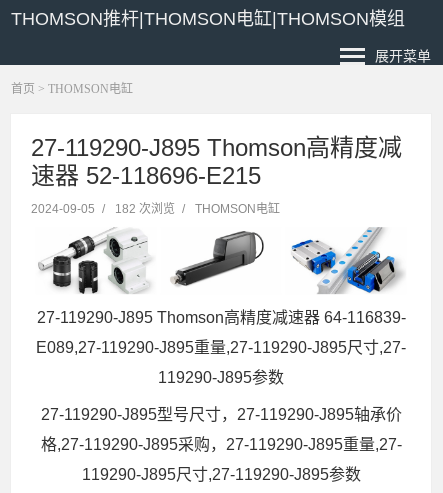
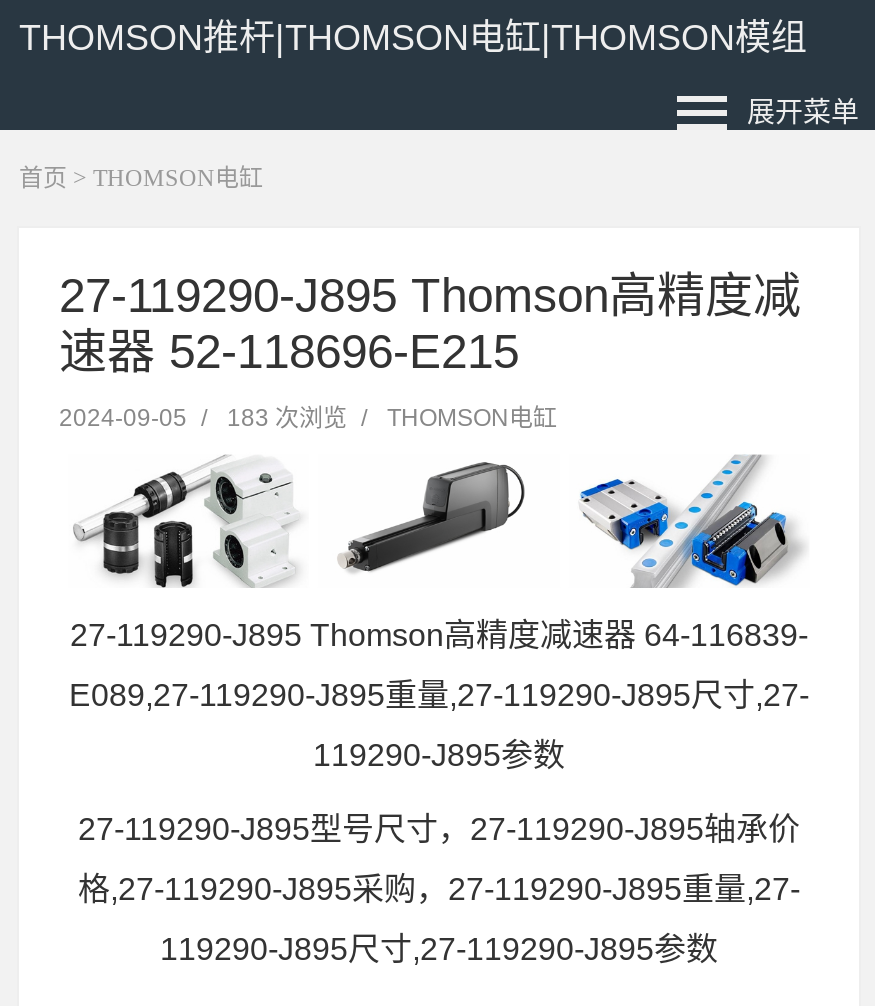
- 2024-09-05 / 182 次浏览 / THOMSON电缸
+ 2024-09-05 / 183 次浏览 / THOMSON电缸
